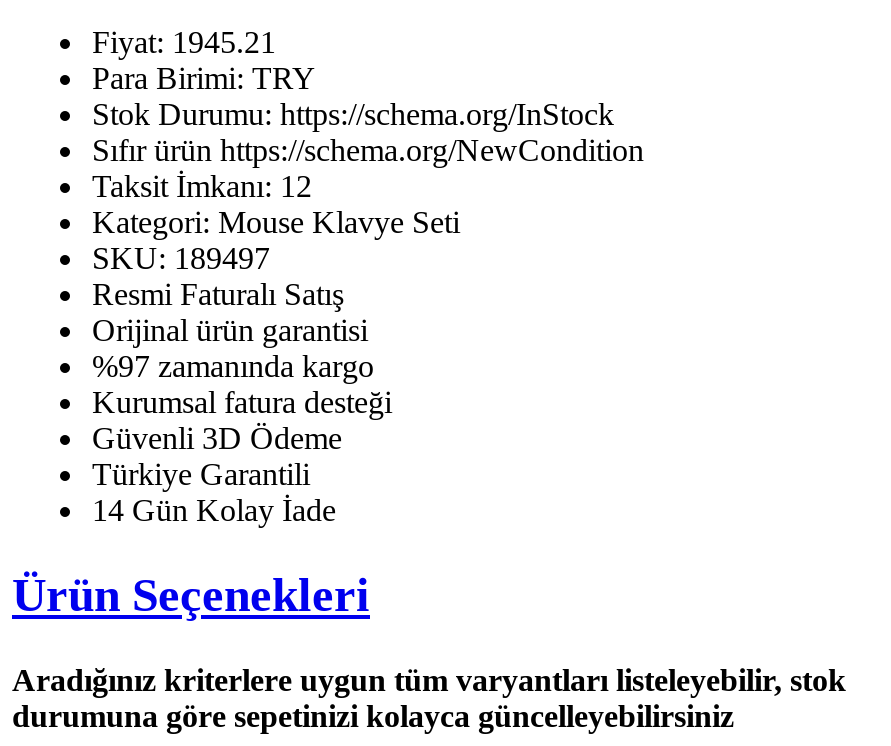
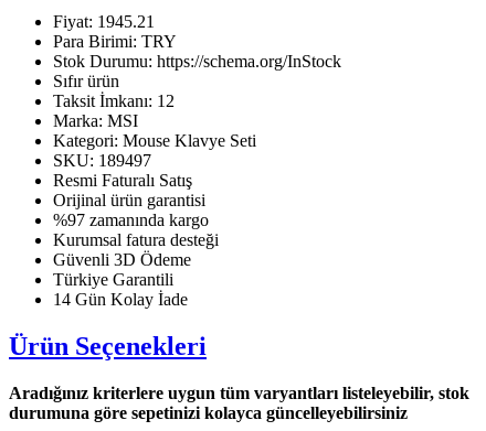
- Sıfır ürün https://schema.org/NewCondition
+ Sıfır ürün

+ Marka: MSI
